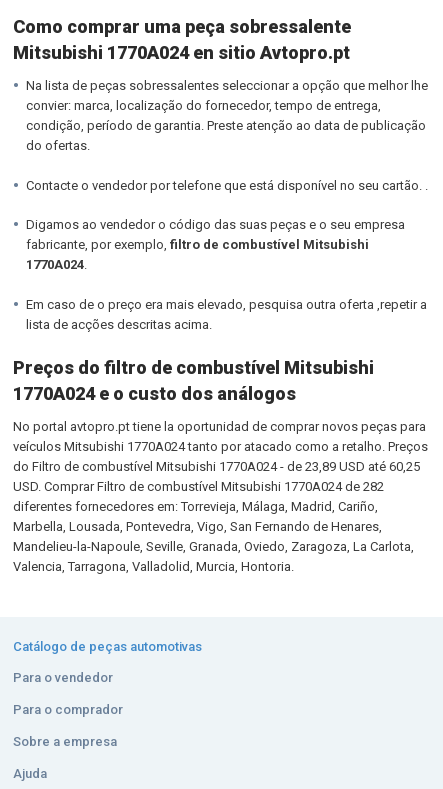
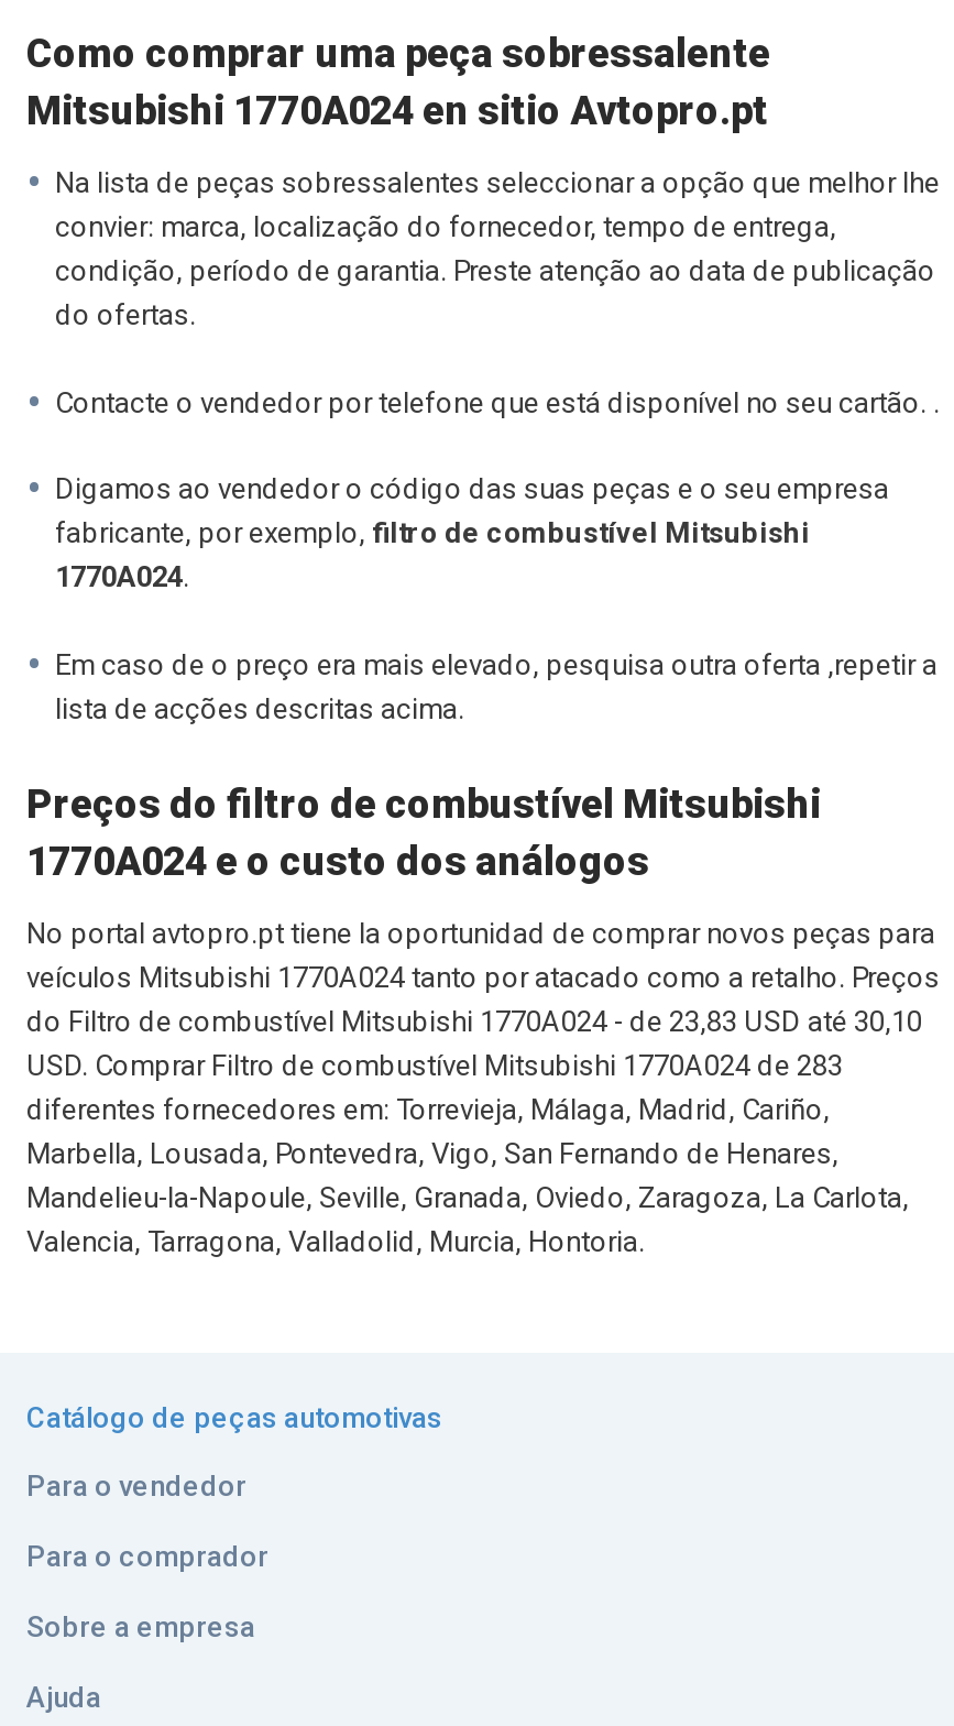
- do Filtro de combustível Mitsubishi 1770A024 - de 23,89 USD até 60,25
+ do Filtro de combustível Mitsubishi 1770A024 - de 23,83 USD até 30,10

- USD. Comprar Filtro de combustível Mitsubishi 1770A024 de 282
+ USD. Comprar Filtro de combustível Mitsubishi 1770A024 de 283
